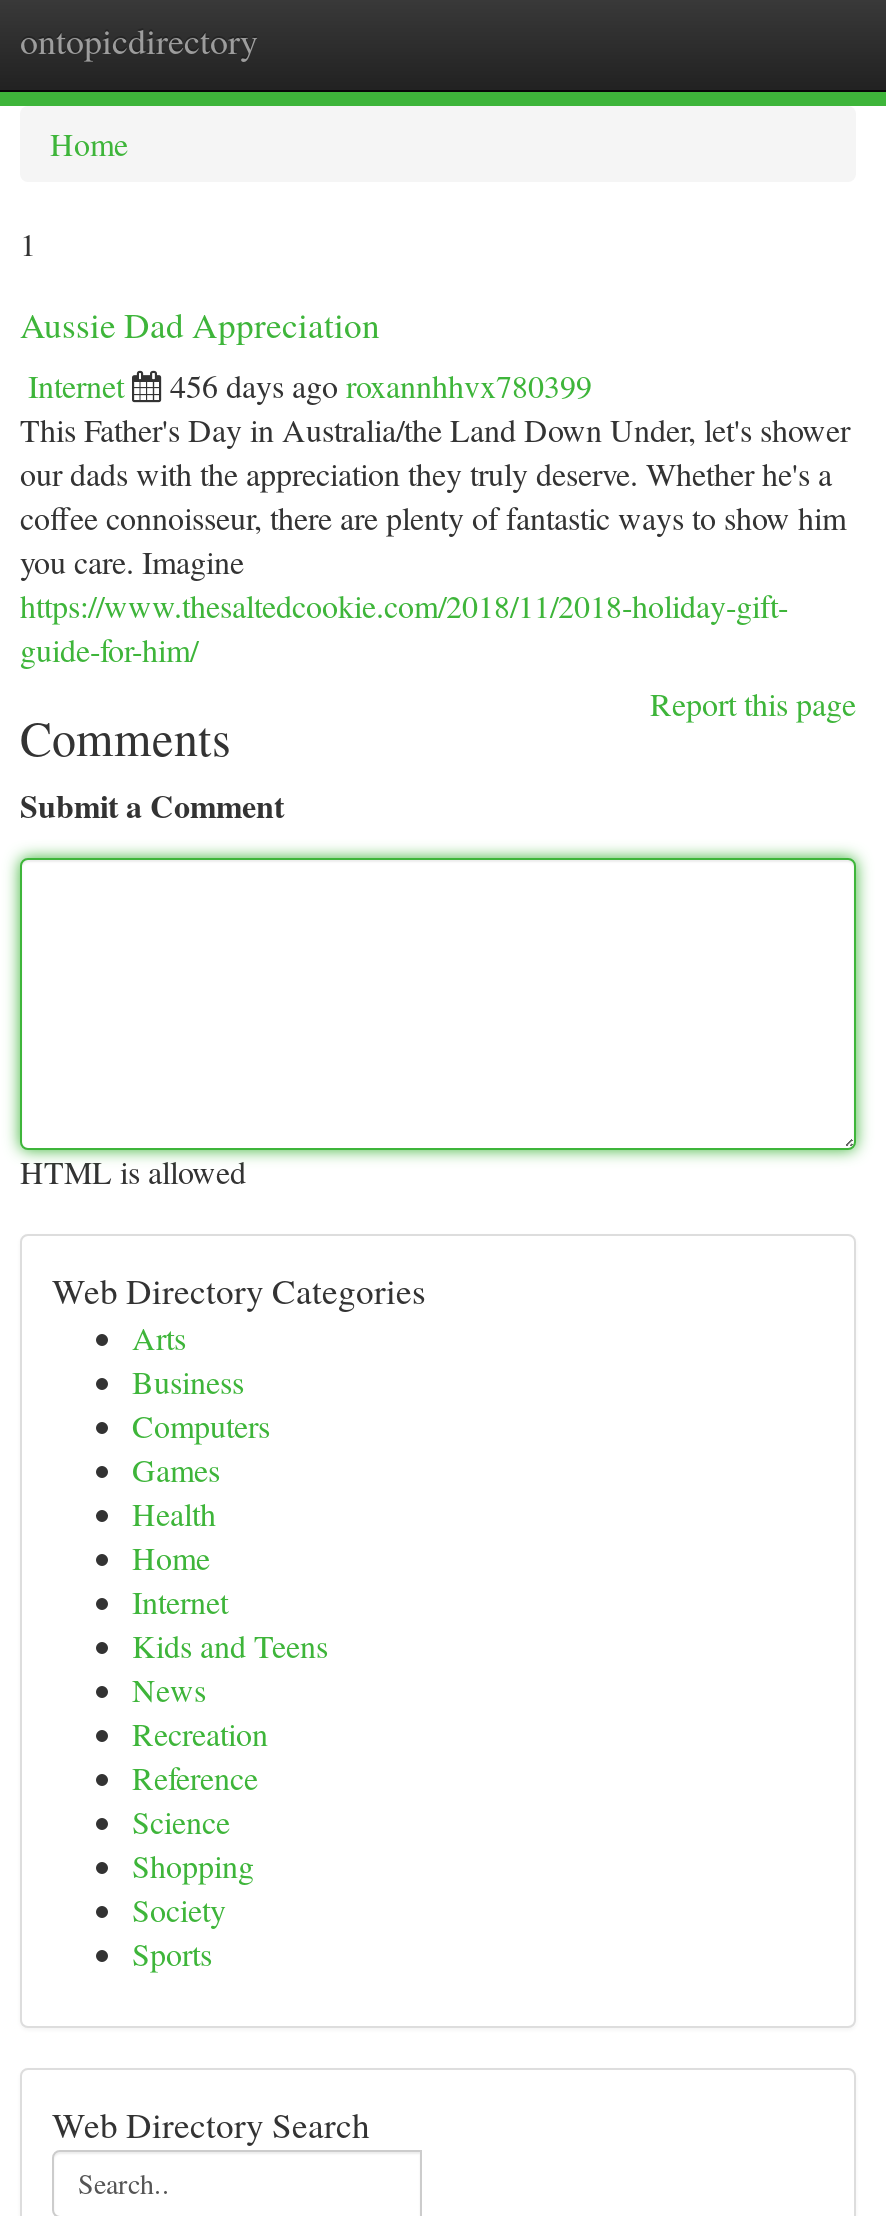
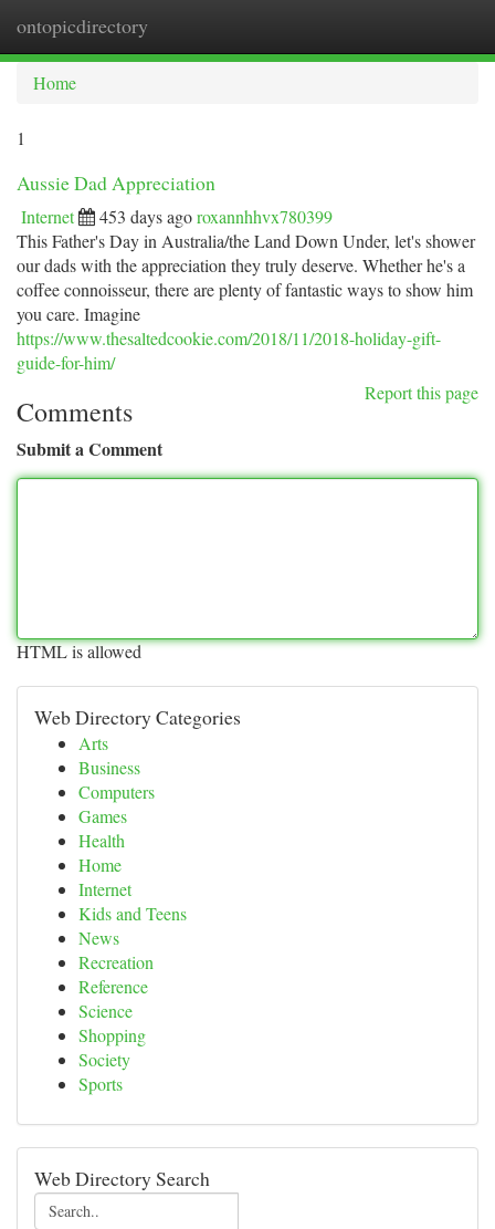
- 456 days ago roxannhhvx780399
+ 453 days ago roxannhhvx780399
